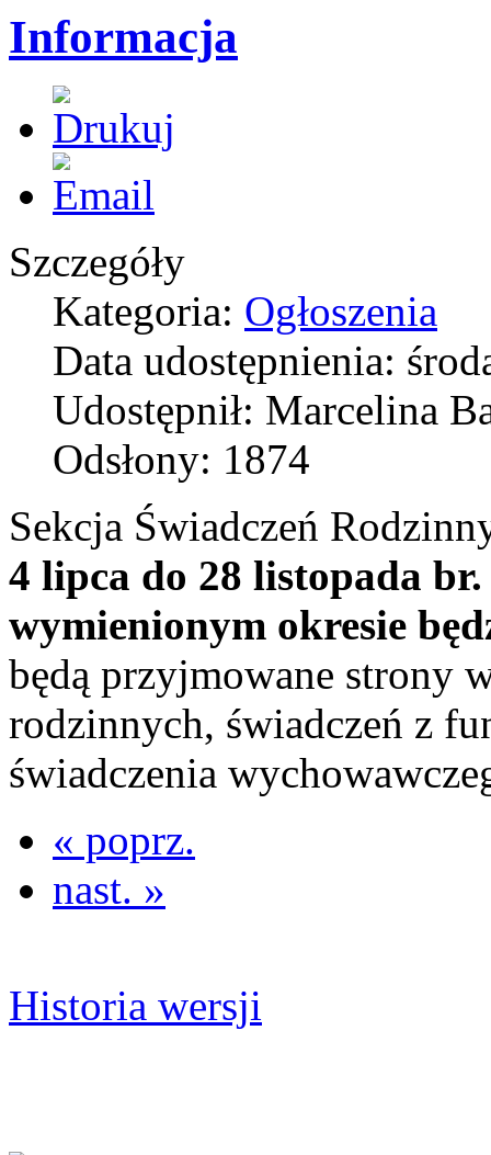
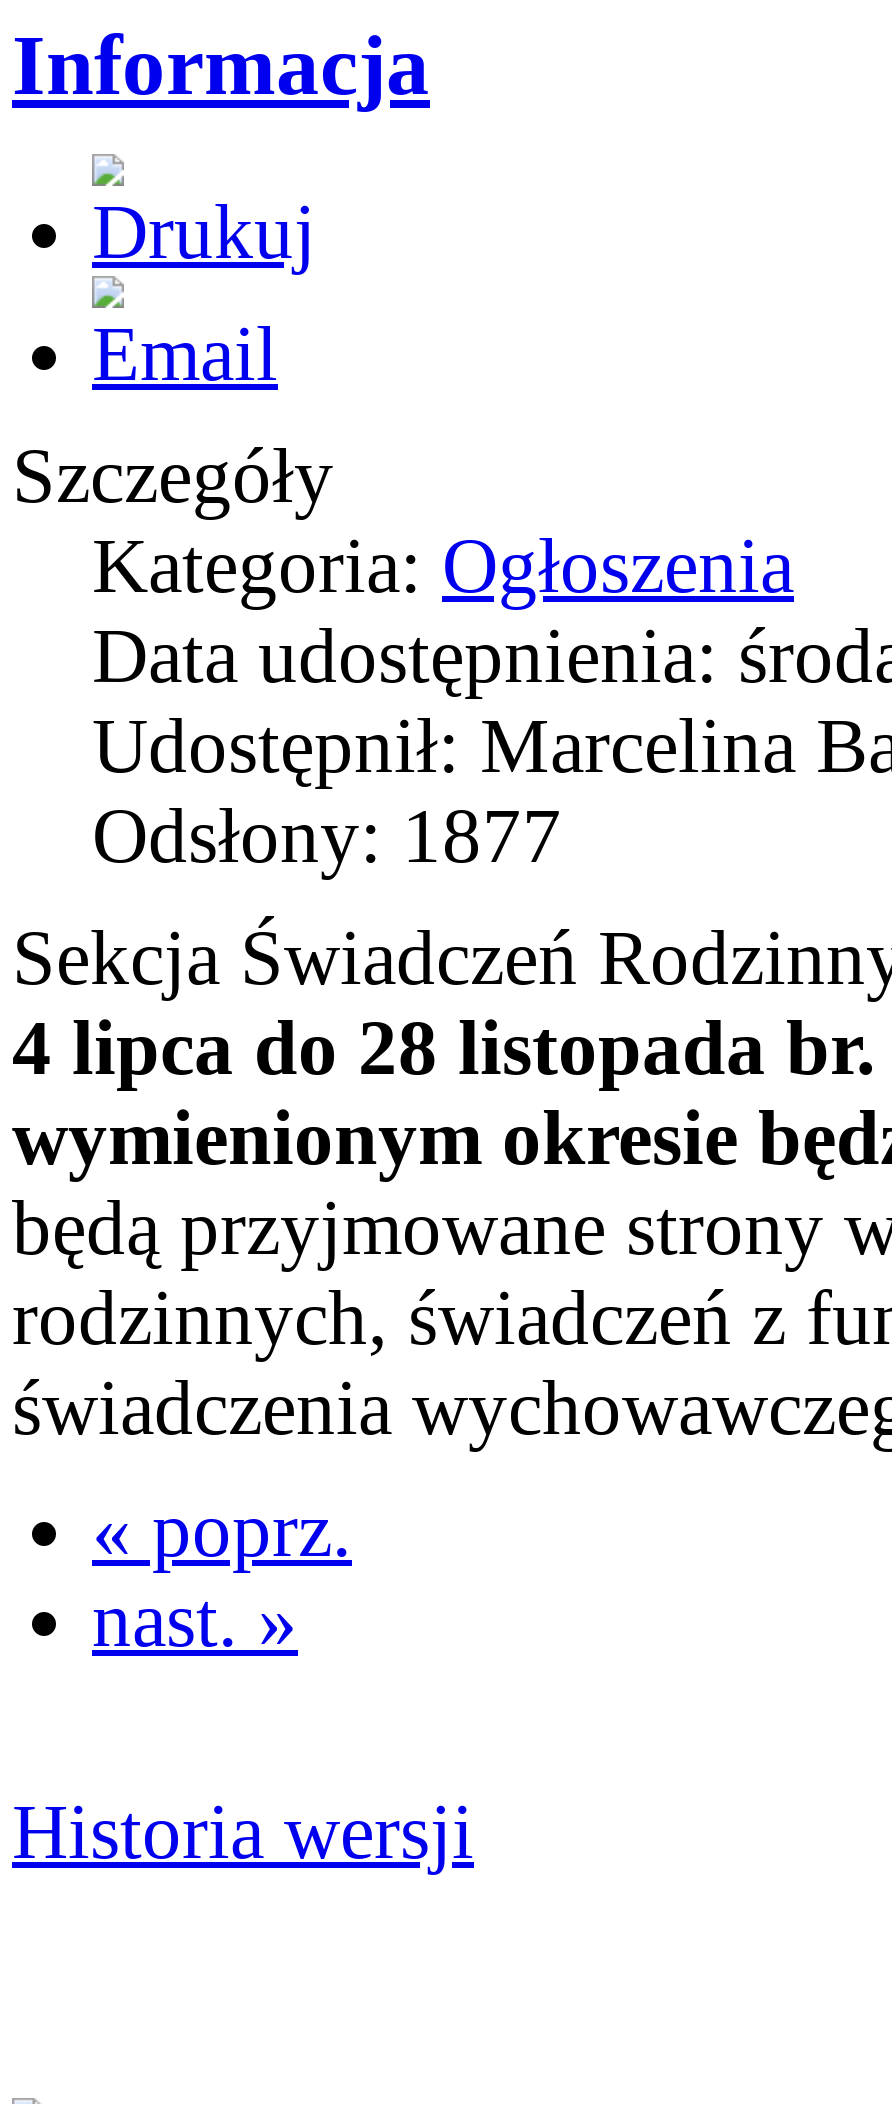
- Odsłony: 1874
+ Odsłony: 1877
